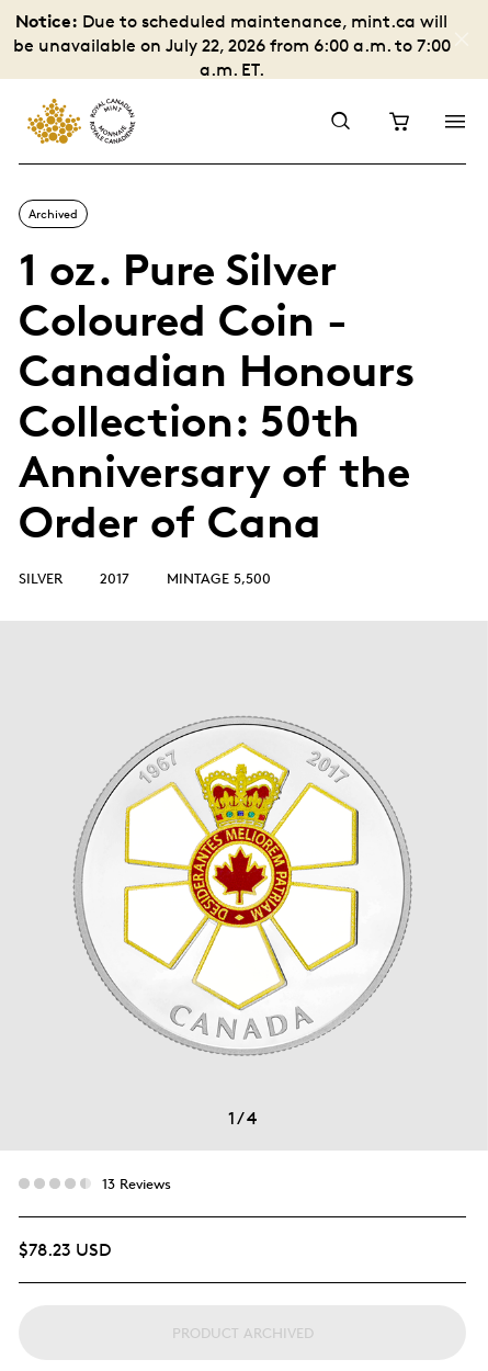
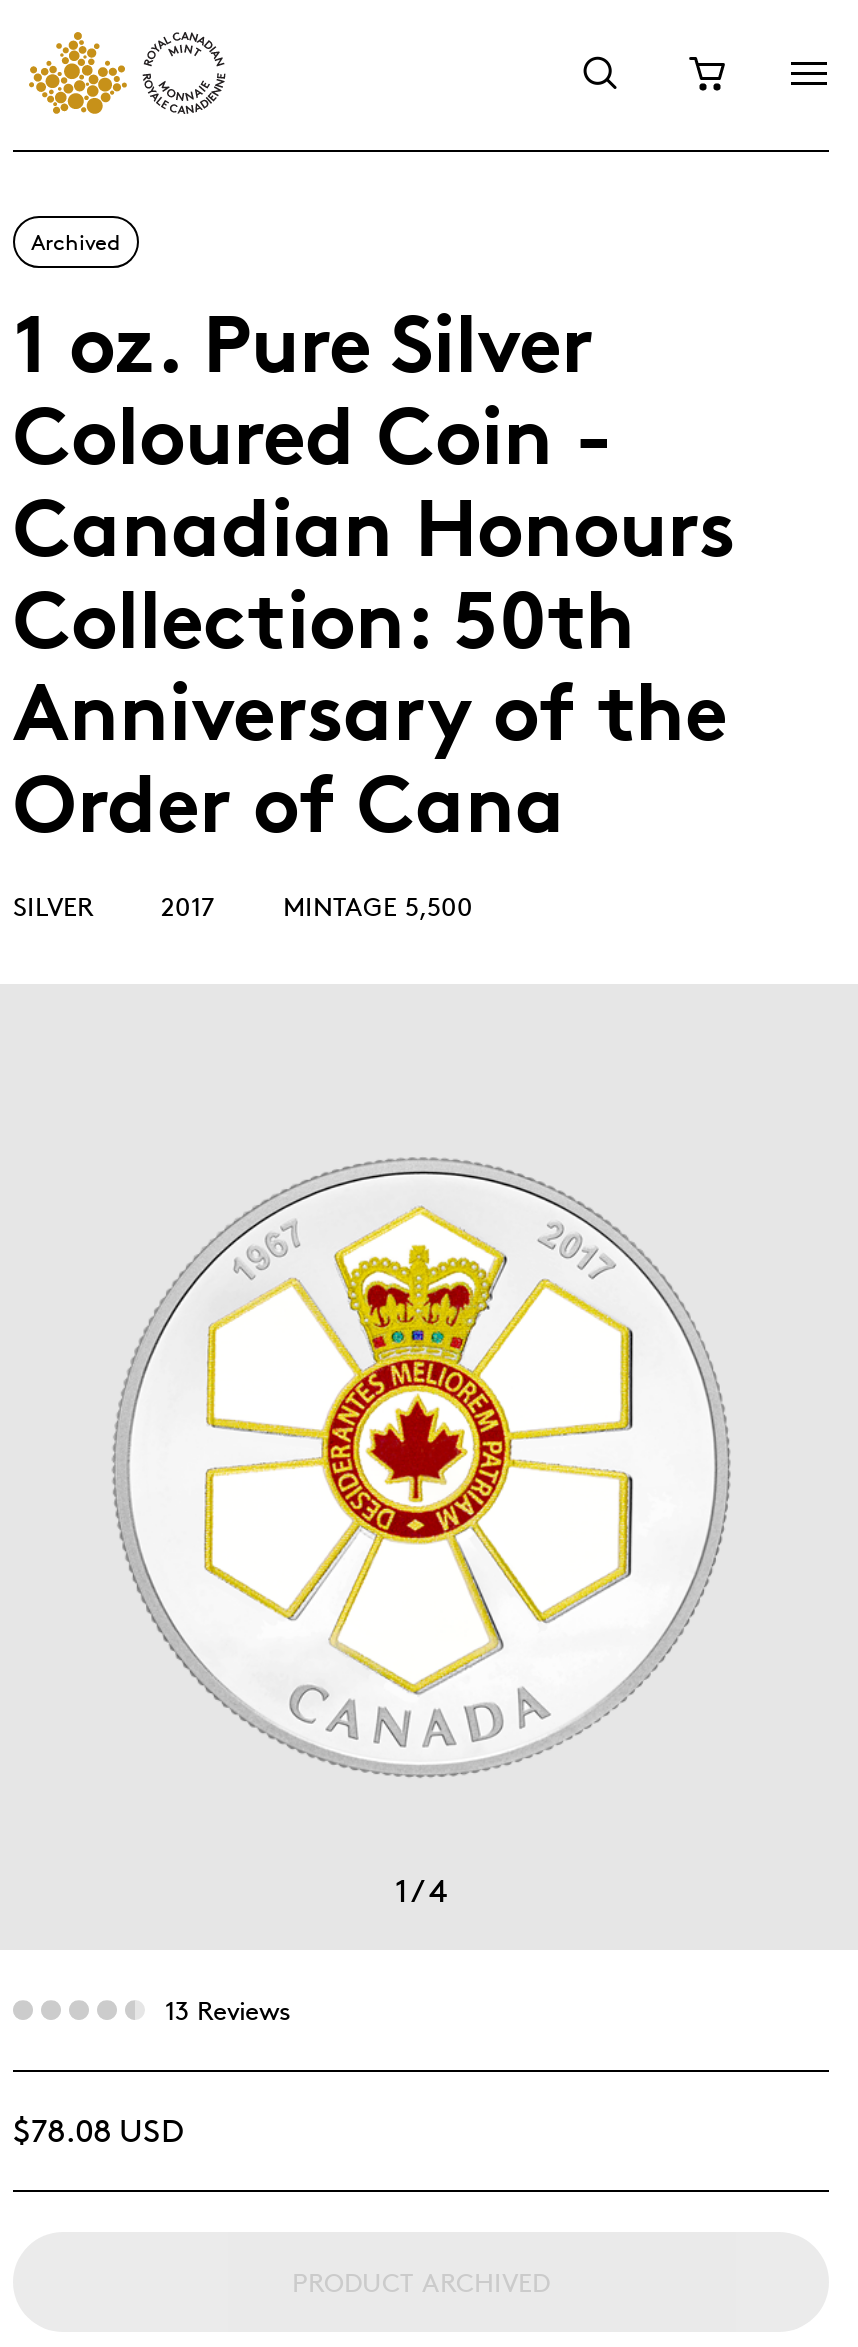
- Notice: Due to scheduled maintenance, mint.ca will
- be unavailable on July 22, 2026 from 6:00 a.m. to 7:00
- a.m. ET.

- $78.23 USD
+ $78.08 USD
